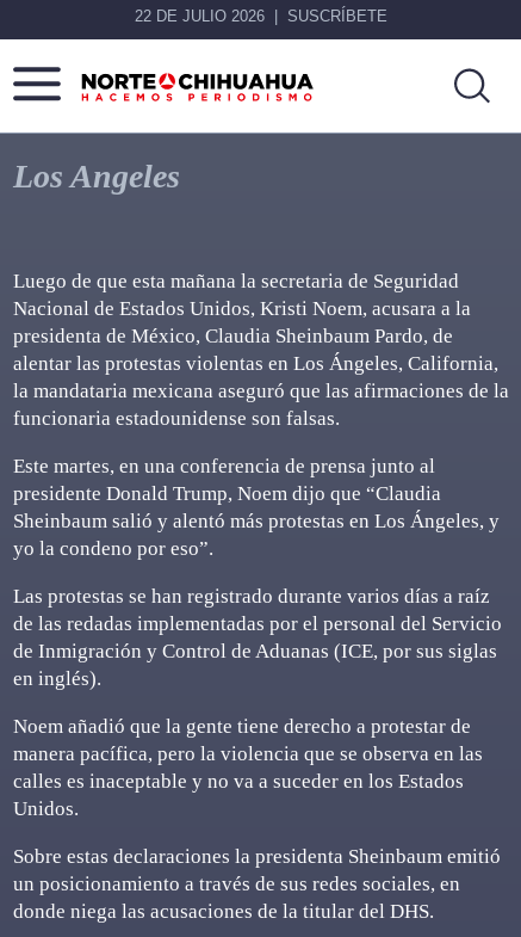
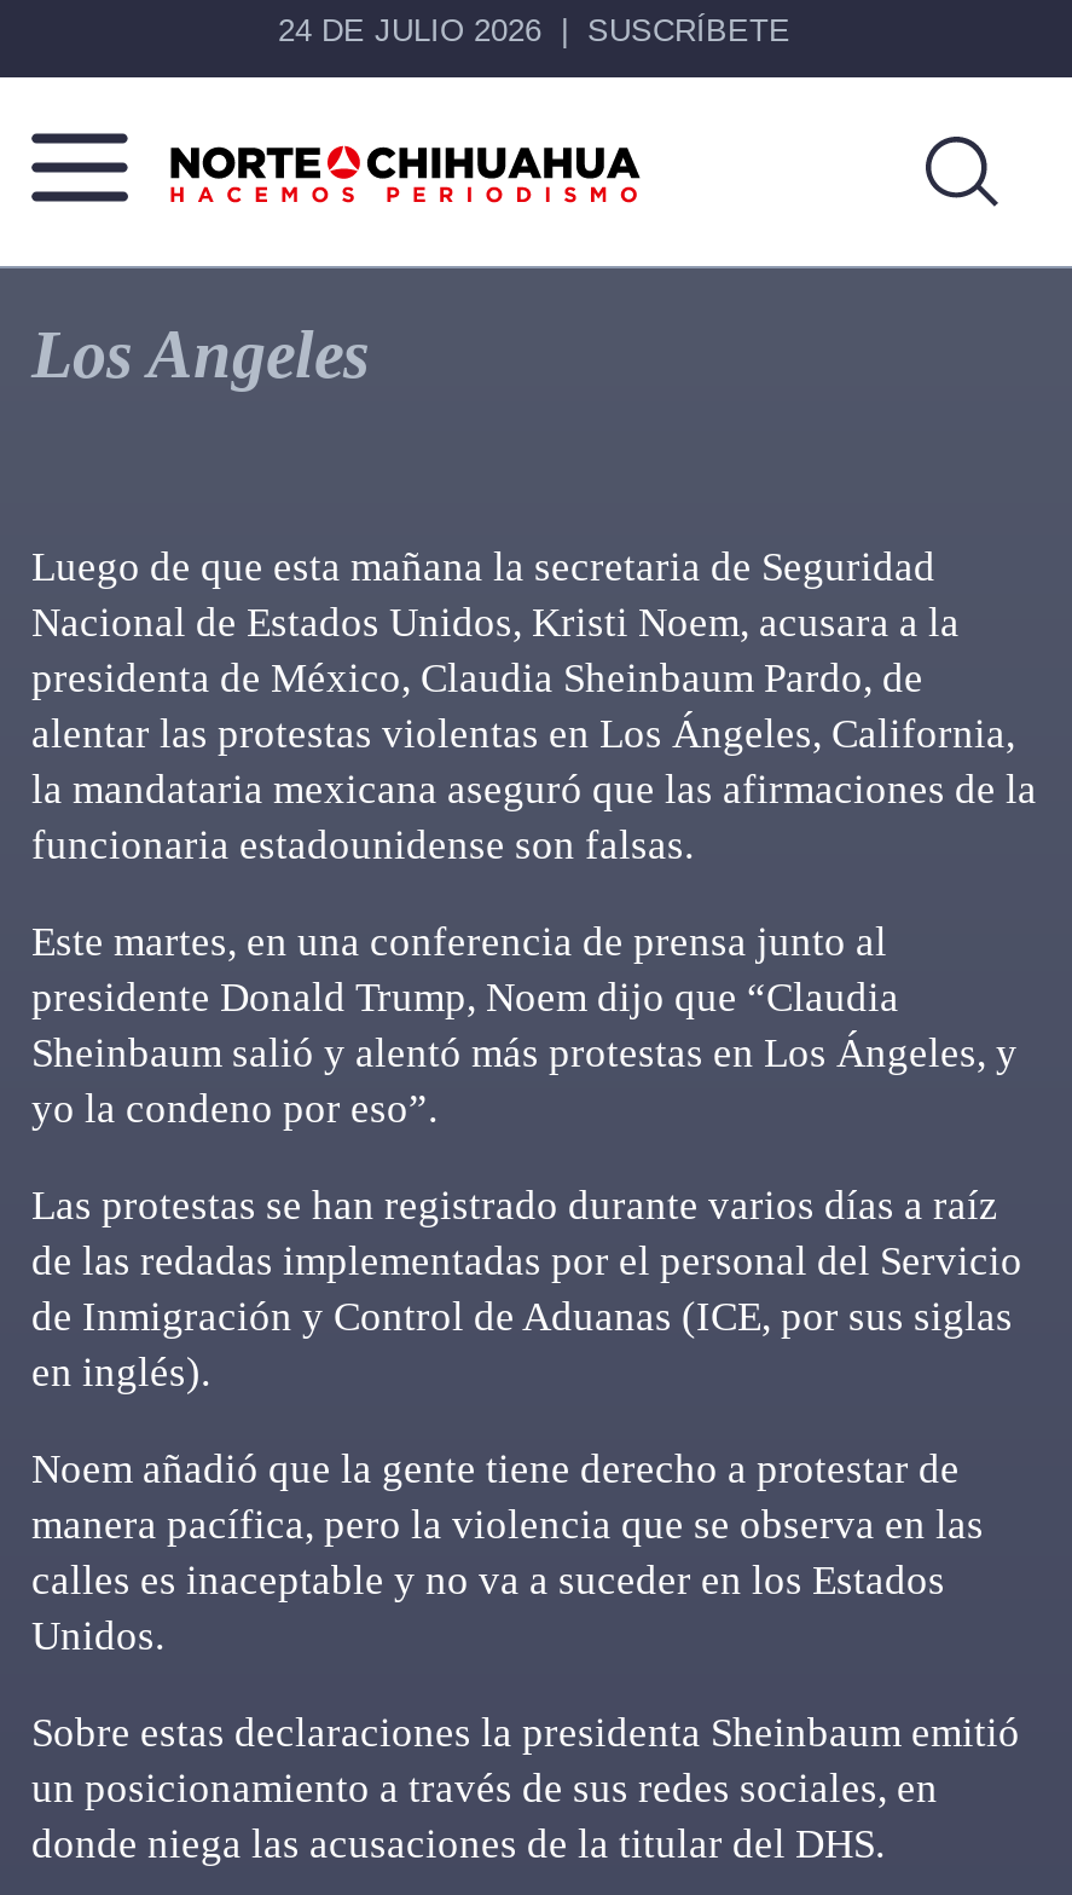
- 22 DE JULIO 2026 SUSCRÍBETE
+ 24 DE JULIO 2026 SUSCRÍBETE
